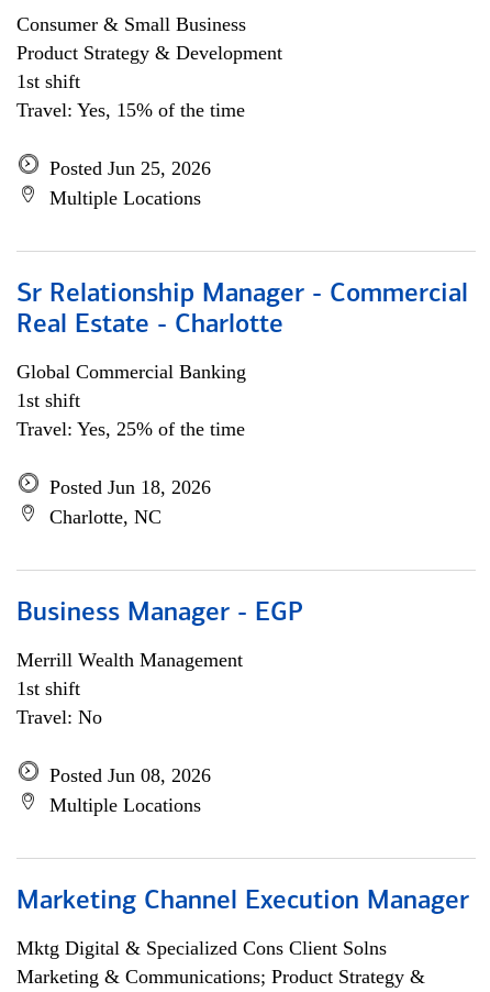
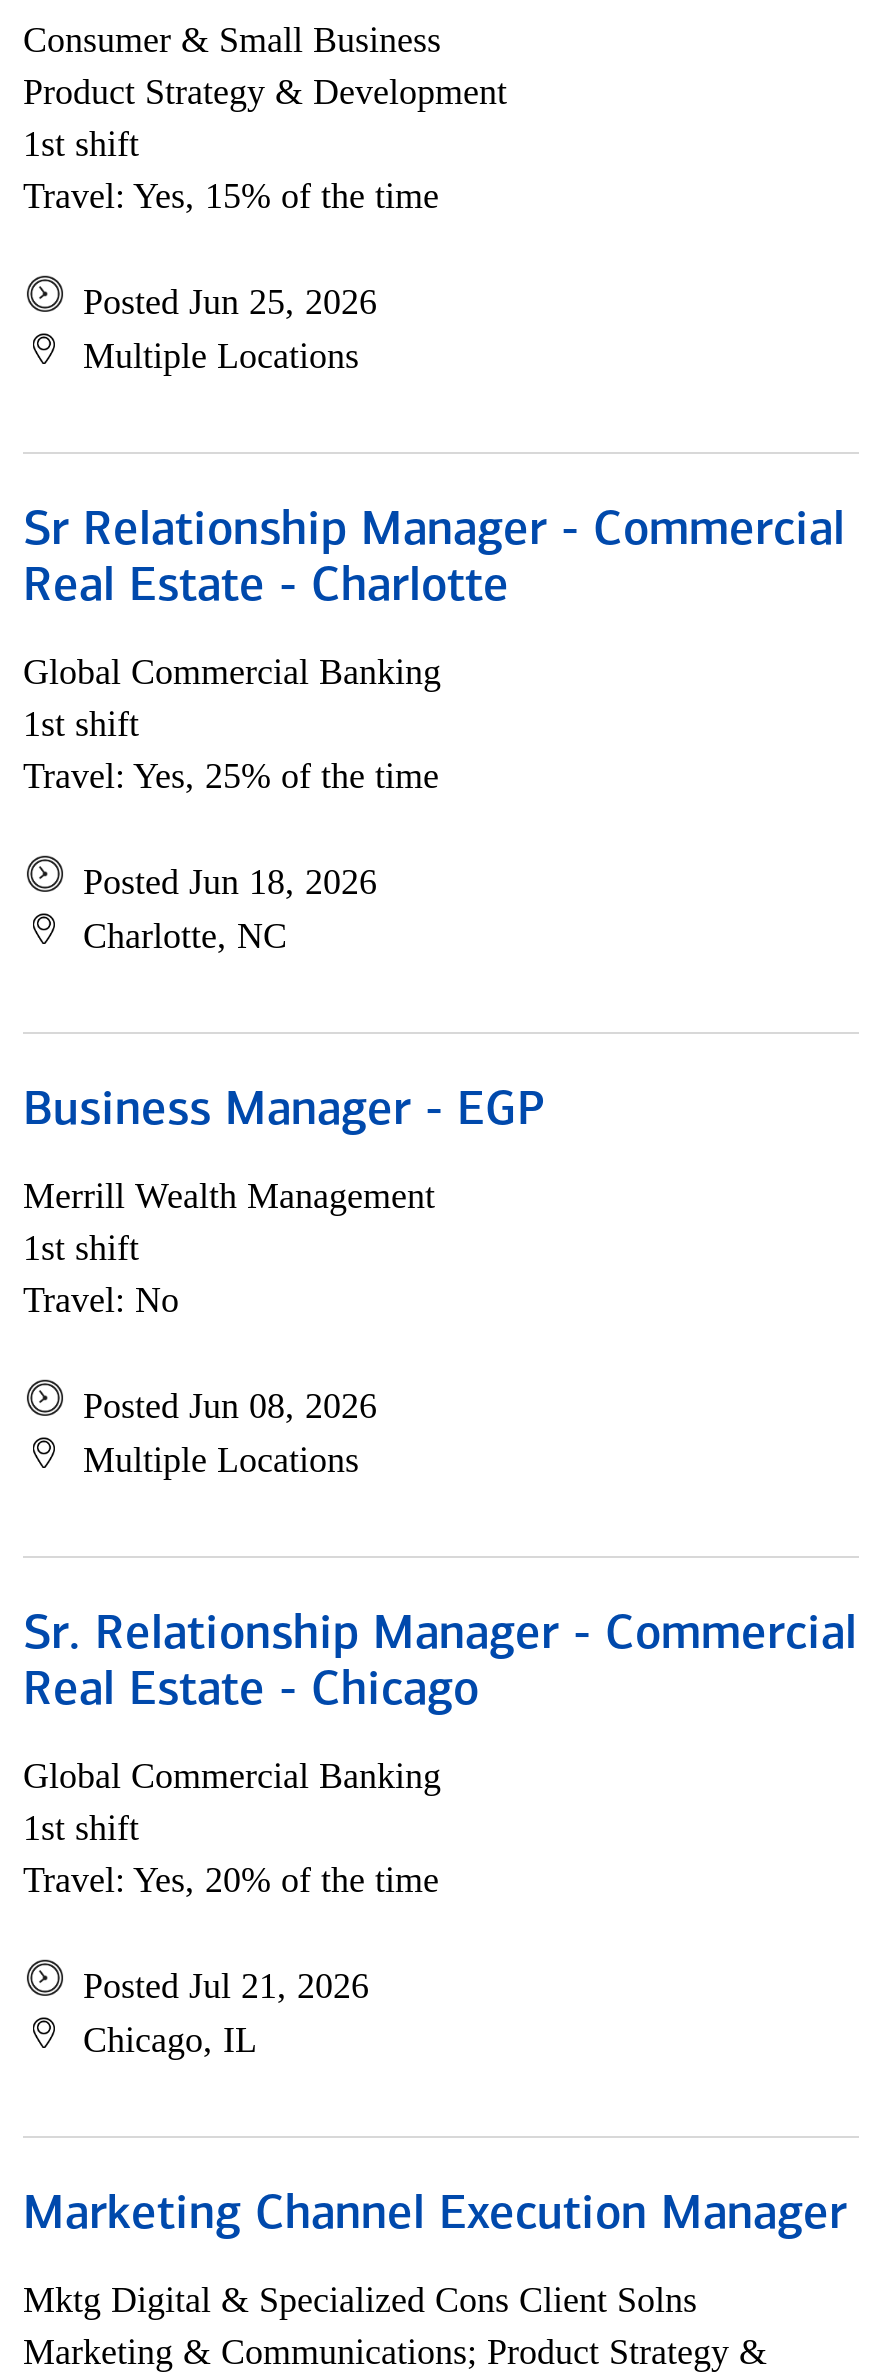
+ Sr. Relationship Manager - Commercial
+ Real Estate - Chicago
+ Global Commercial Banking
+ 1st shift
+ Travel: Yes, 20% of the time
+ Posted Jul 21, 2026
+ Chicago, IL
